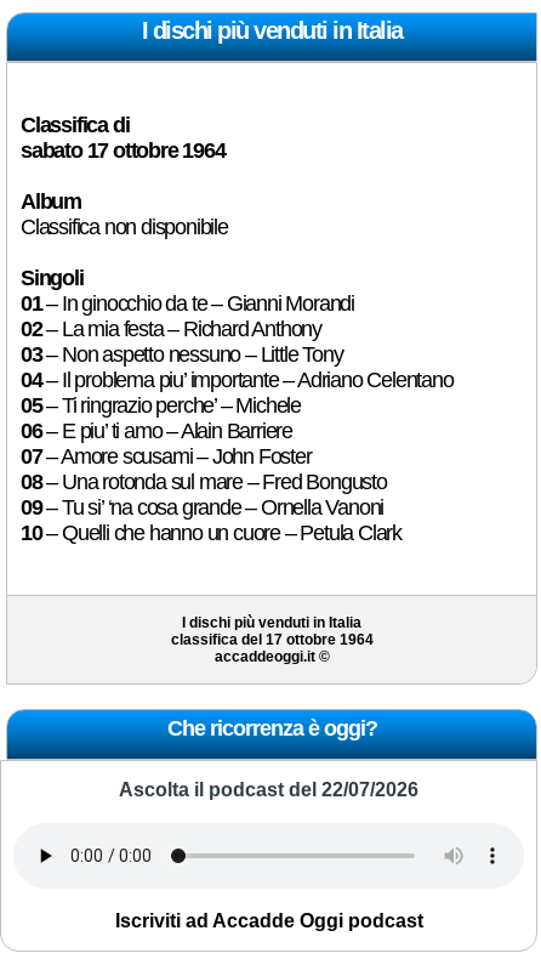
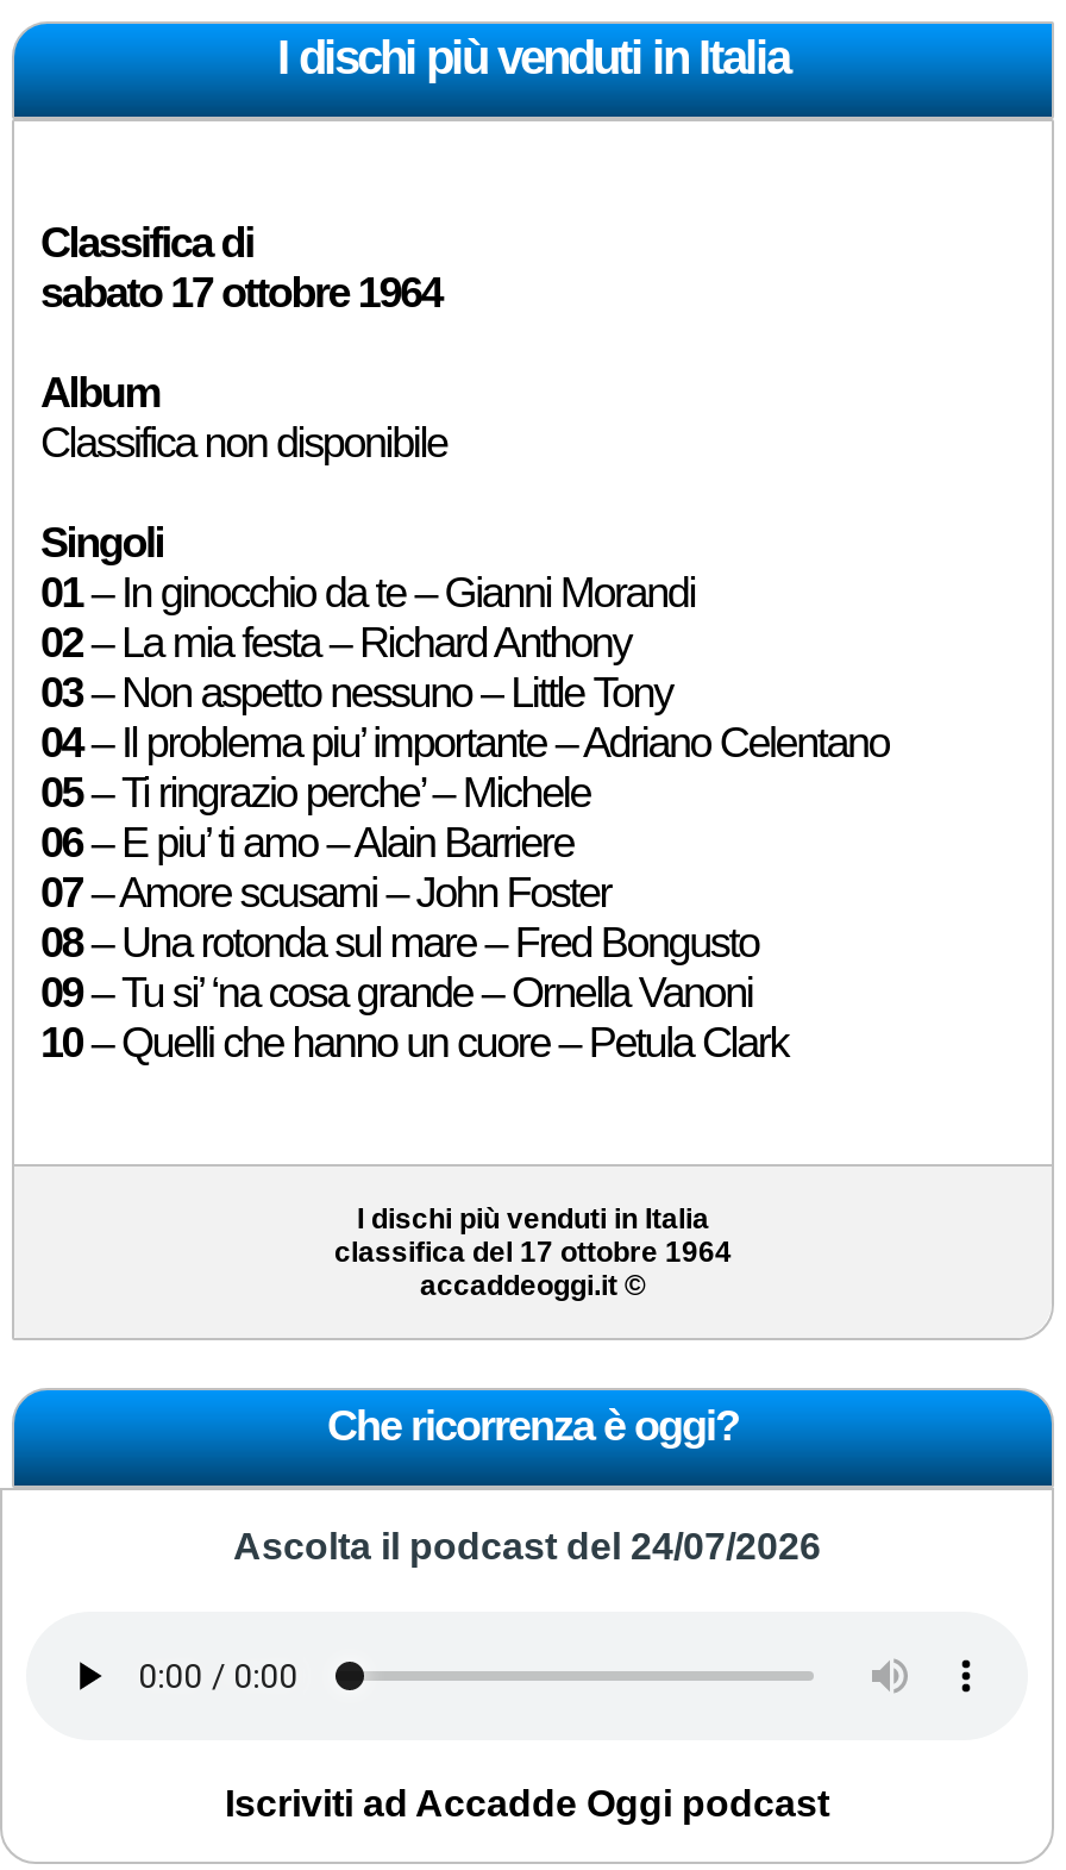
- Ascolta il podcast del 22/07/2026
+ Ascolta il podcast del 24/07/2026
